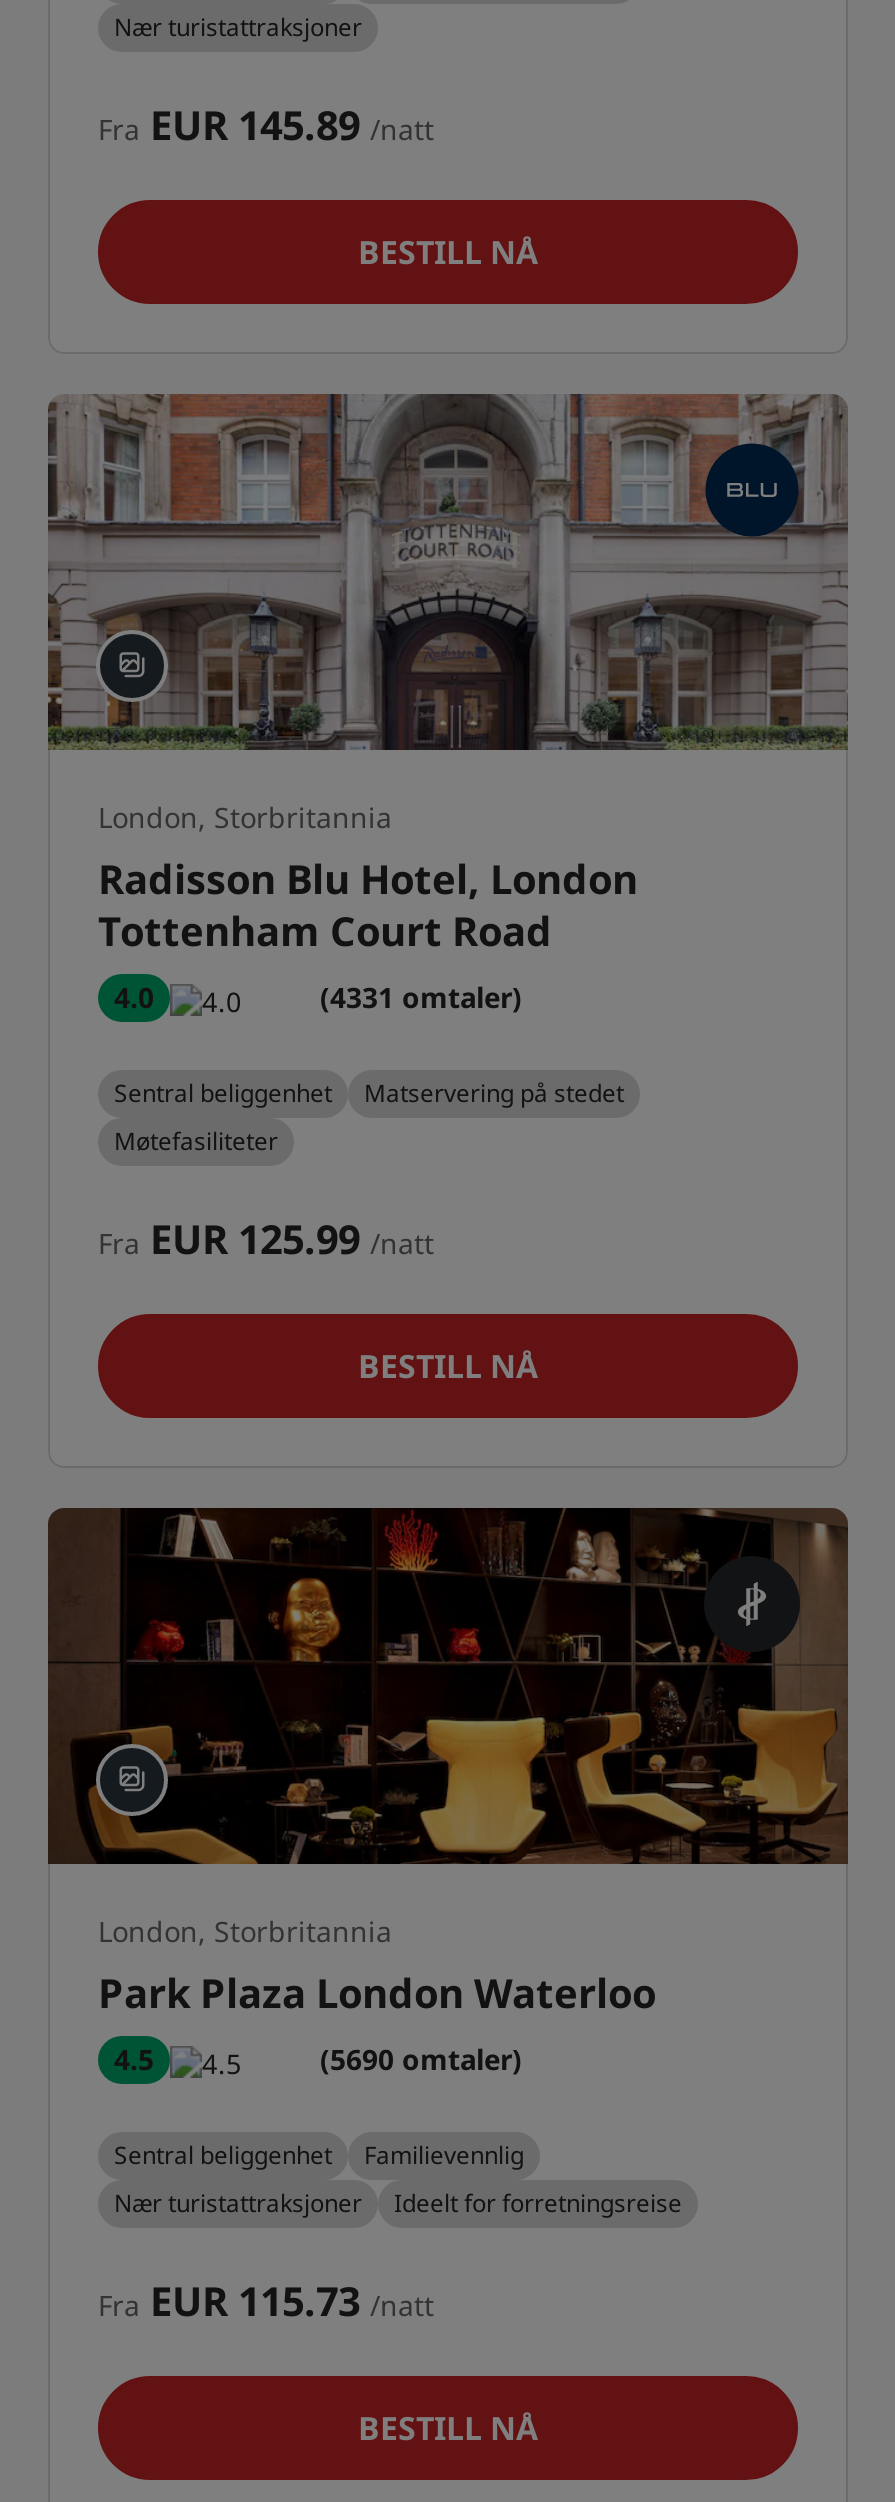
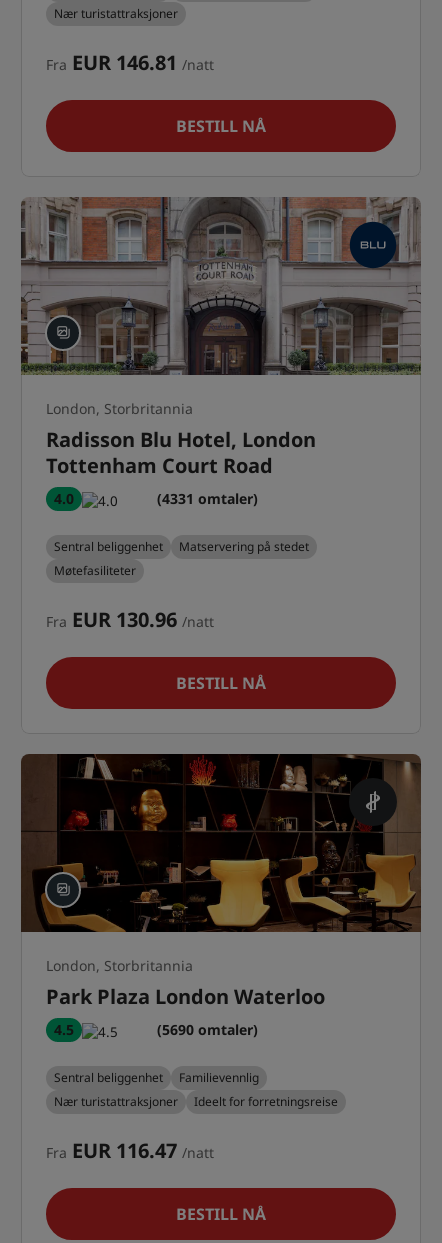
- Fra EUR 145.89 /natt
+ Fra EUR 146.81 /natt

- Fra EUR 125.99 /natt
+ Fra EUR 130.96 /natt

- Fra EUR 115.73 /natt
+ Fra EUR 116.47 /natt
